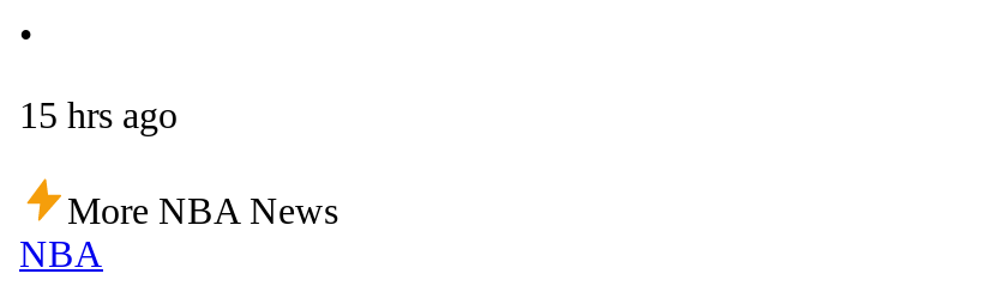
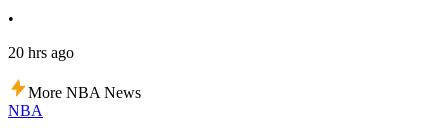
- 15 hrs ago
+ 20 hrs ago
